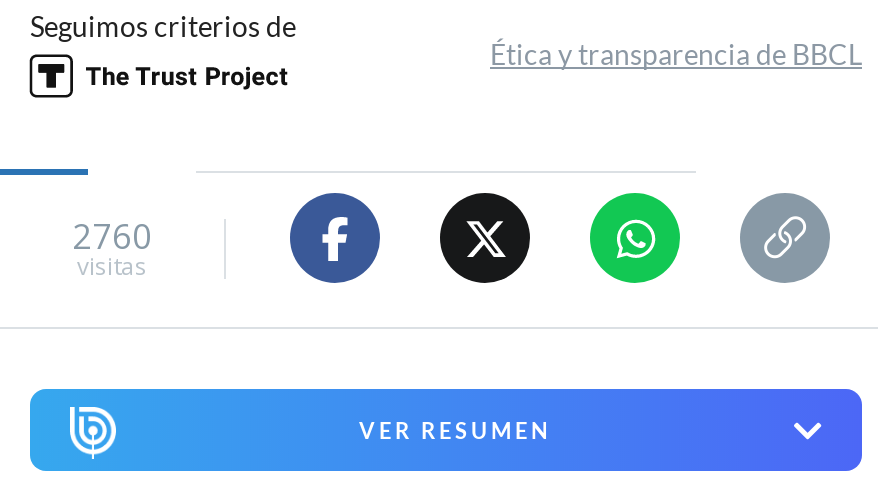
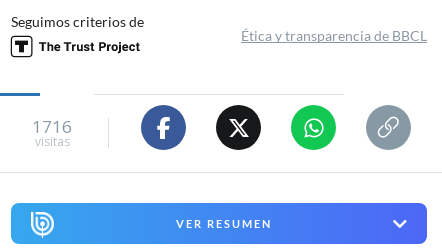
- 2760
+ 1716
